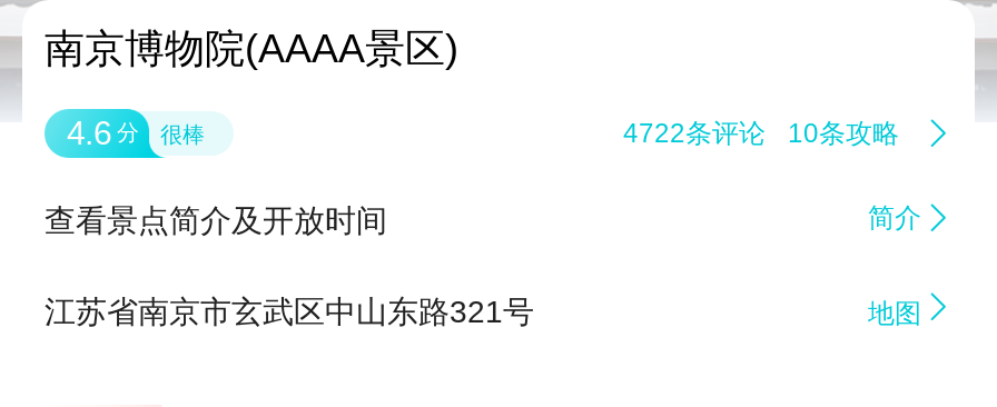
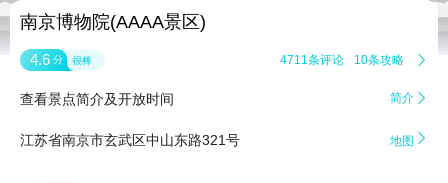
- 4722条评论
+ 4711条评论
